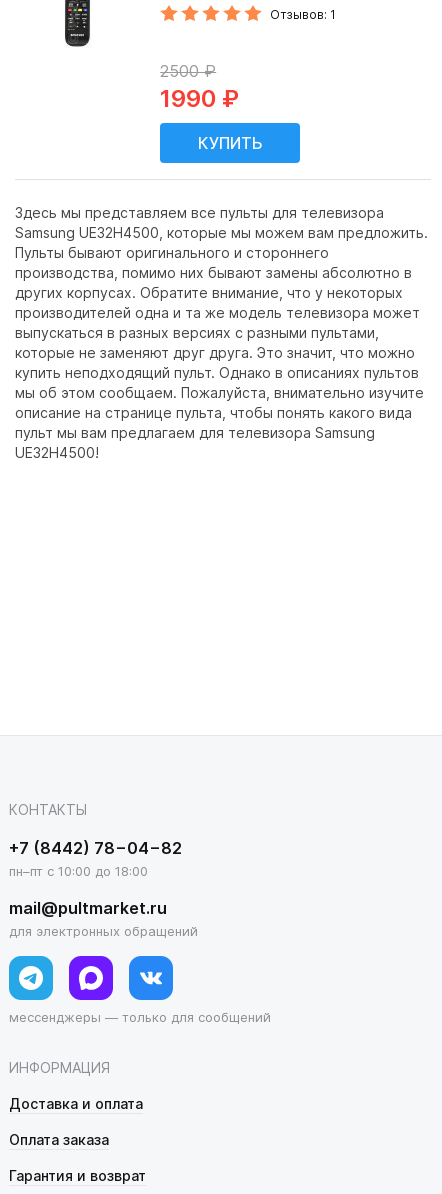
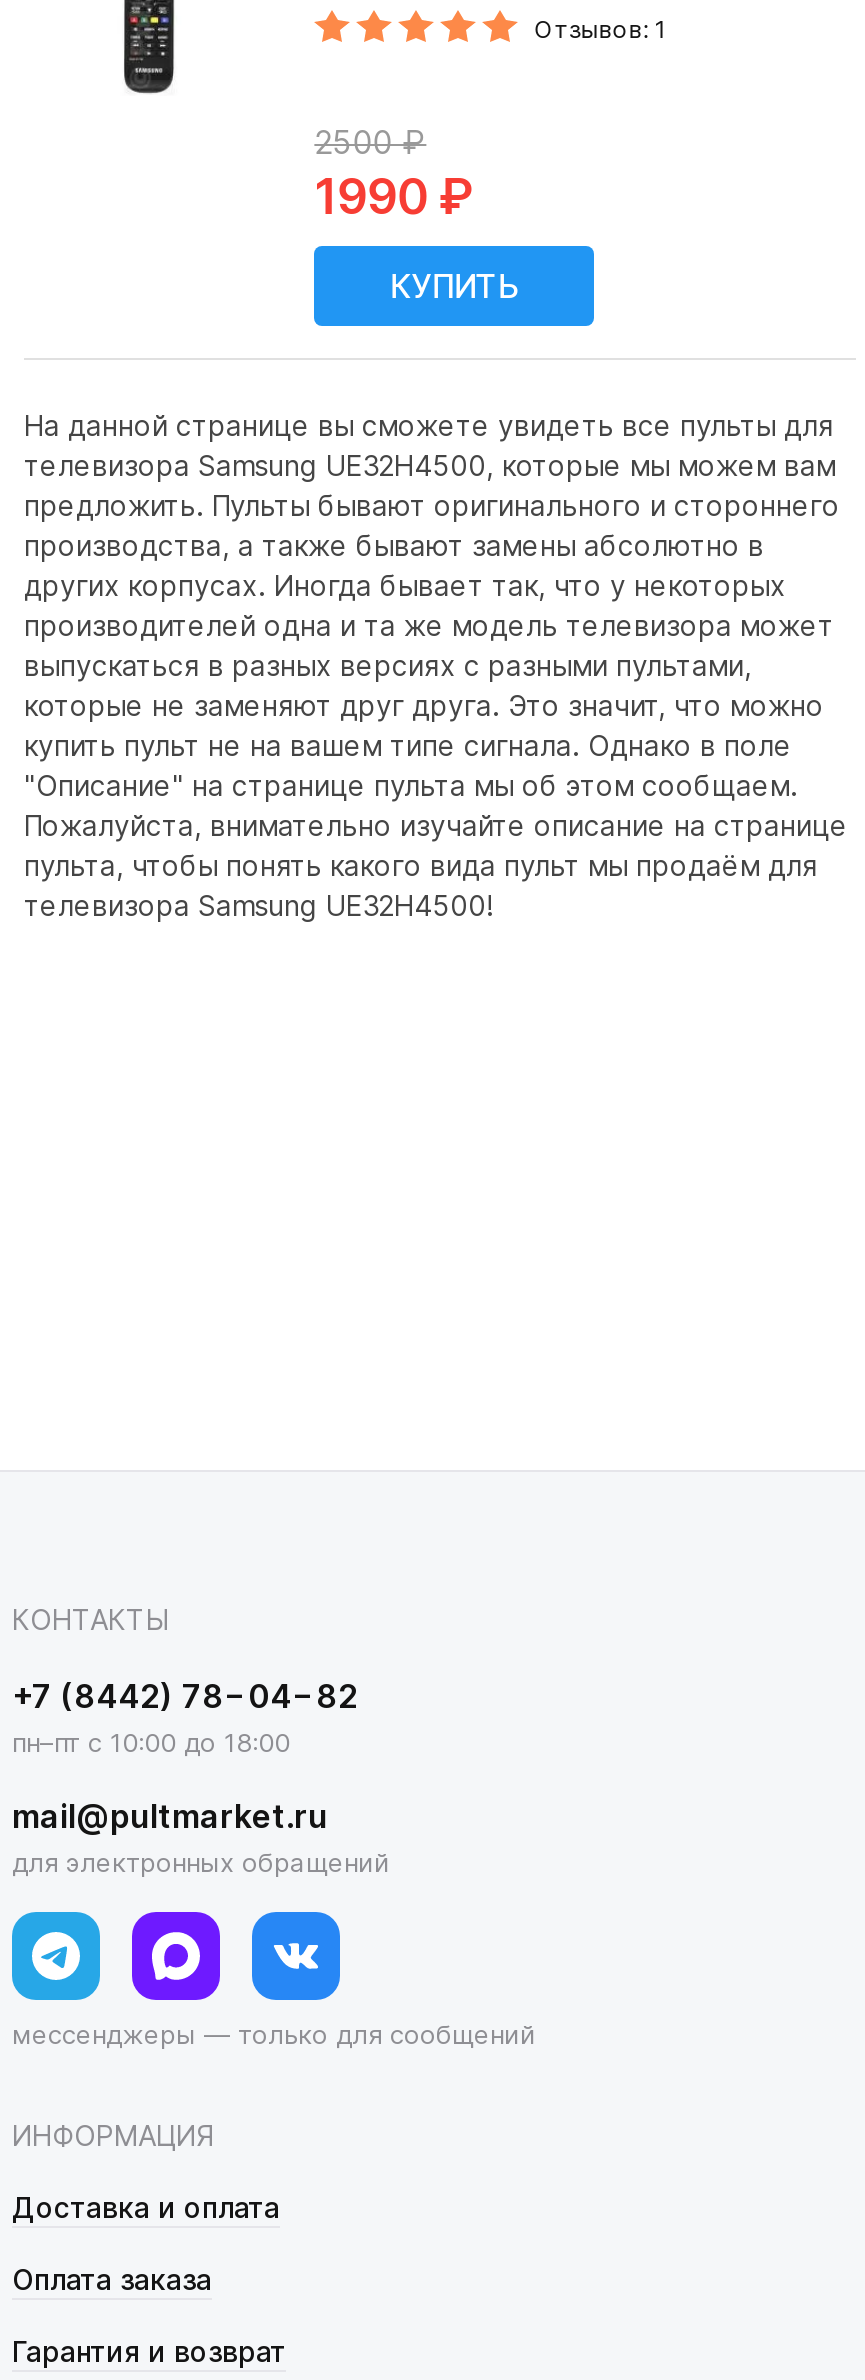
- Здесь мы представляем все пульты для телевизора
- Samsung UE32H4500, которые мы можем вам предложить.
- Пульты бывают оригинального и стороннего
- производства, помимо них бывают замены абсолютно в
- других корпусах. Обратите внимание, что у некоторых
+ На данной странице вы сможете увидеть все пульты для
+ телевизора Samsung UE32H4500, которые мы можем вам
+ предложить. Пульты бывают оригинального и стороннего
+ производства, а также бывают замены абсолютно в
+ других корпусах. Иногда бывает так, что у некоторых

- купить неподходящий пульт. Однако в описаниях пультов
- мы об этом сообщаем. Пожалуйста, внимательно изучите
- описание на странице пульта, чтобы понять какого вида
- пульт мы вам предлагаем для телевизора Samsung
- UE32H4500!
+ купить пульт не на вашем типе сигнала. Однако в поле
+ "Описание" на странице пульта мы об этом сообщаем.
+ Пожалуйста, внимательно изучайте описание на странице
+ пульта, чтобы понять какого вида пульт мы продаём для
+ телевизора Samsung UE32H4500!
